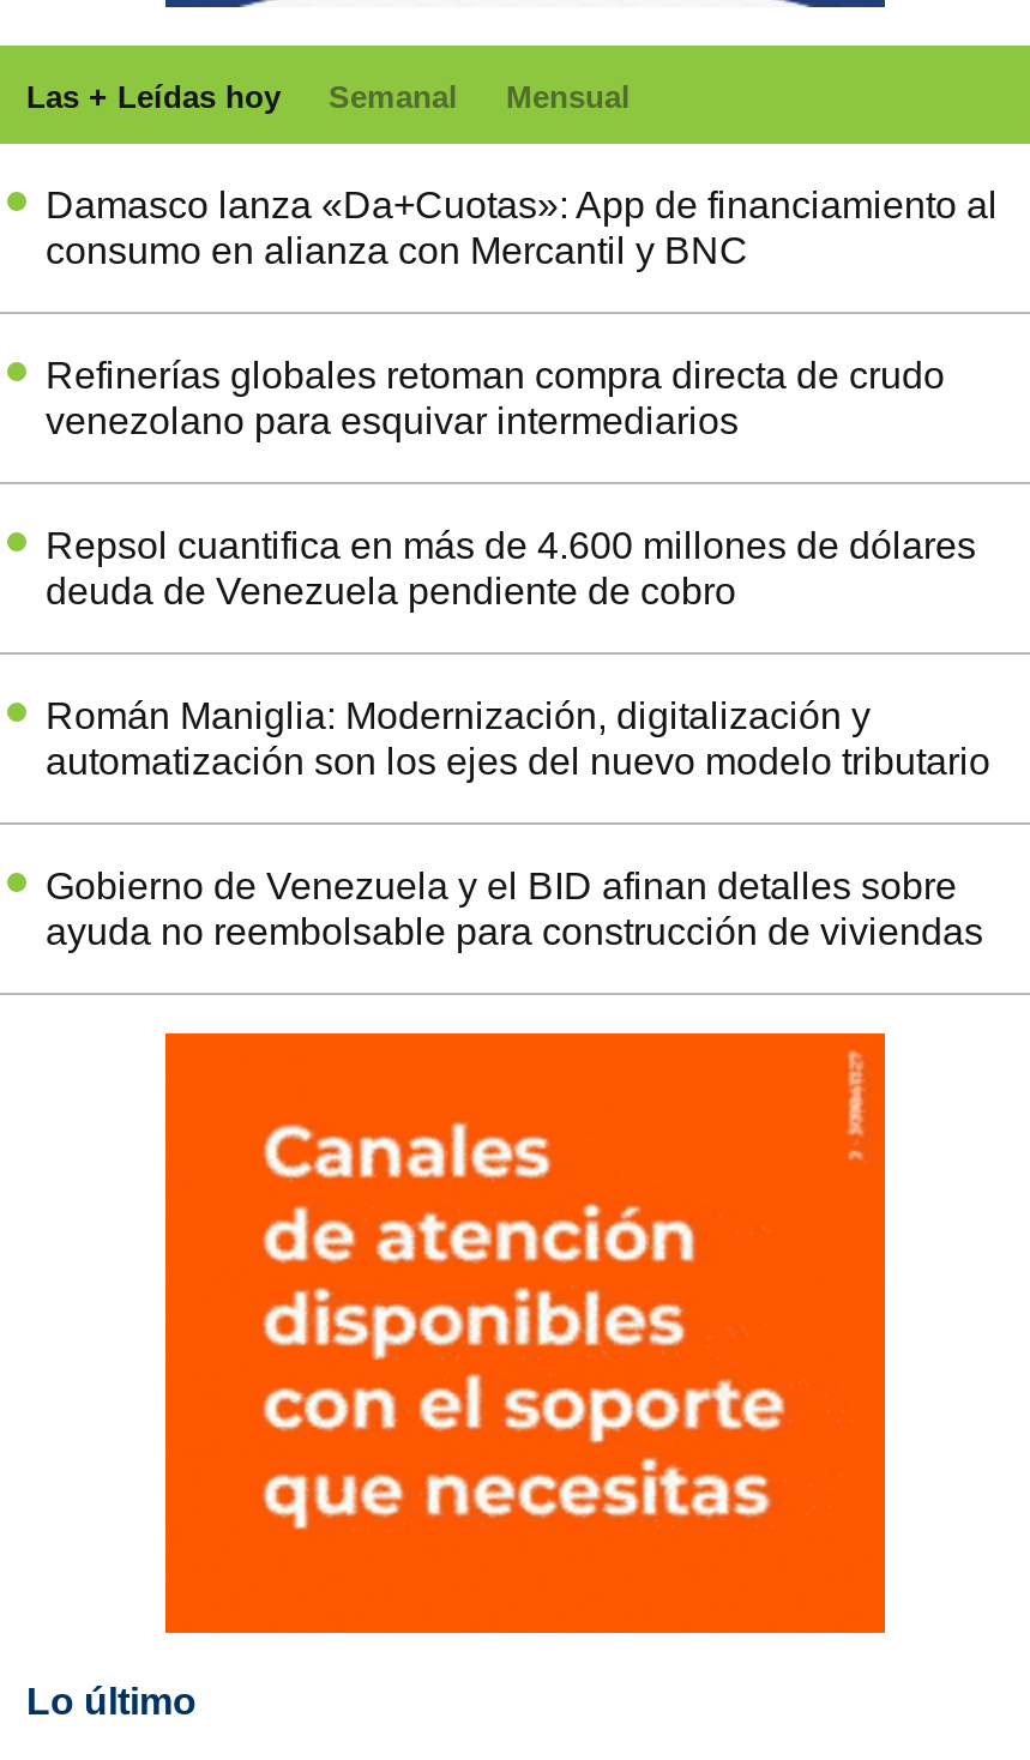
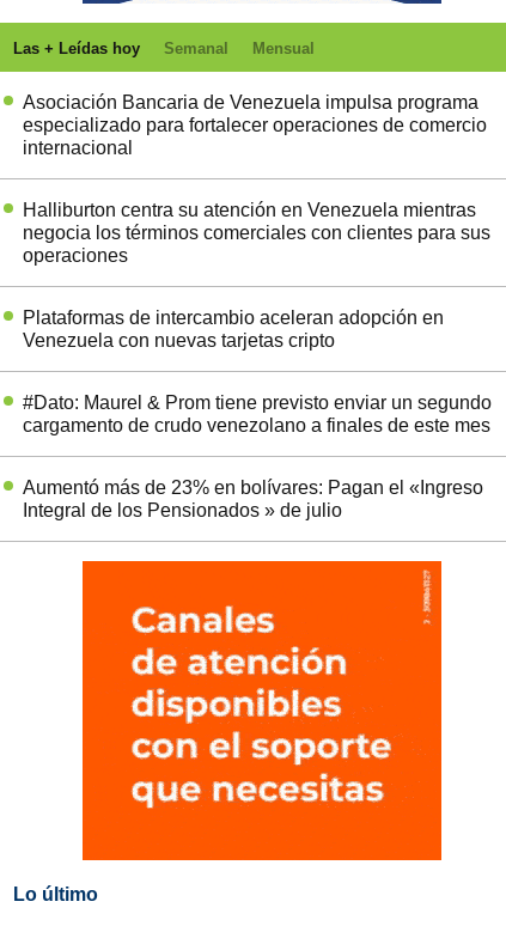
- Damasco lanza «Da+Cuotas»: App de financiamiento al
- consumo en alianza con Mercantil y BNC
+ Asociación Bancaria de Venezuela impulsa programa
+ especializado para fortalecer operaciones de comercio
+ internacional

- Refinerías globales retoman compra directa de crudo
- venezolano para esquivar intermediarios
+ Halliburton centra su atención en Venezuela mientras
+ negocia los términos comerciales con clientes para sus
+ operaciones

- Repsol cuantifica en más de 4.600 millones de dólares
- deuda de Venezuela pendiente de cobro
+ Plataformas de intercambio aceleran adopción en
+ Venezuela con nuevas tarjetas cripto

- Román Maniglia: Modernización, digitalización y
- automatización son los ejes del nuevo modelo tributario
+ #Dato: Maurel & Prom tiene previsto enviar un segundo
+ cargamento de crudo venezolano a finales de este mes

- Gobierno de Venezuela y el BID afinan detalles sobre
- ayuda no reembolsable para construcción de viviendas
+ Aumentó más de 23% en bolívares: Pagan el «Ingreso
+ Integral de los Pensionados » de julio
